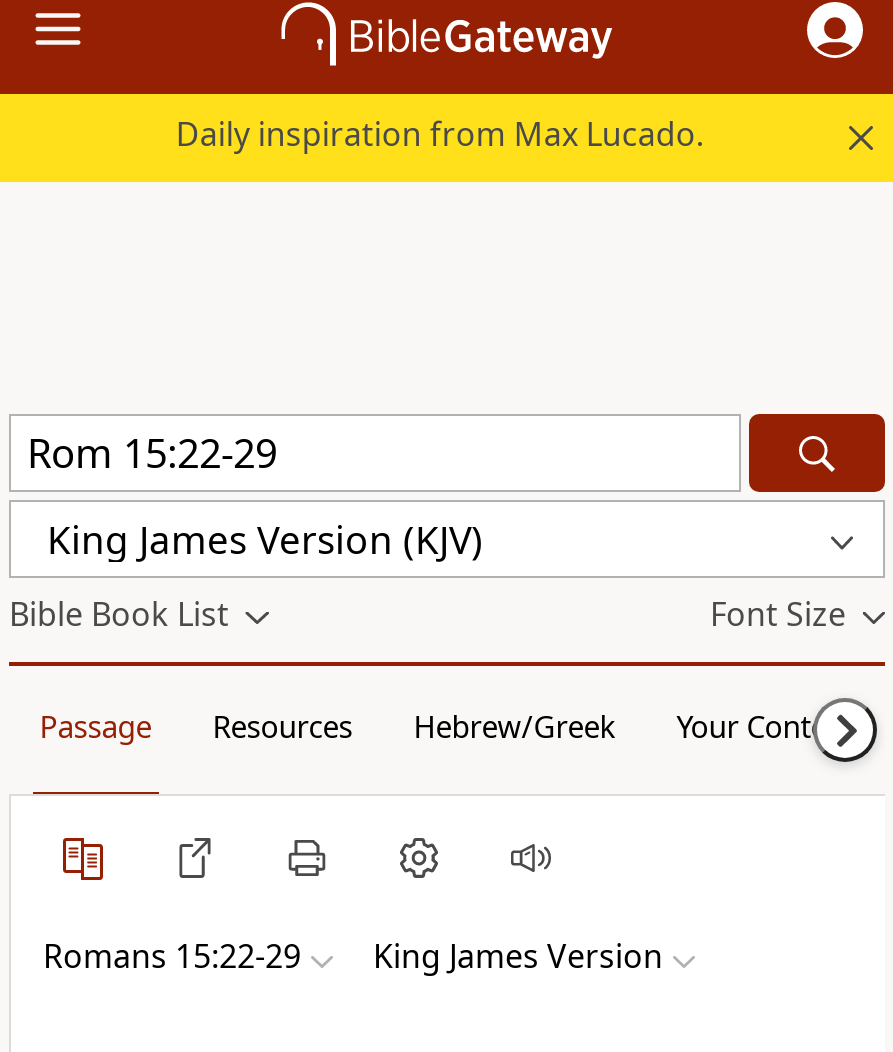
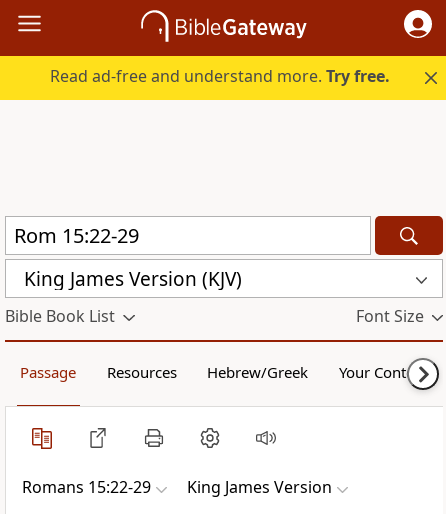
- Daily inspiration from Max Lucado.
+ Read ad-free and understand more. Try free.
